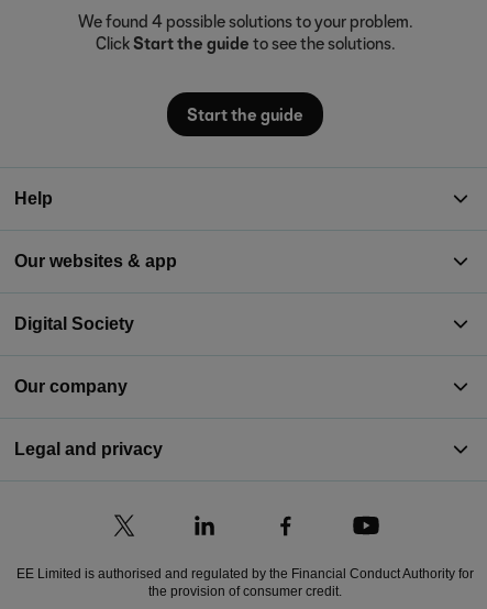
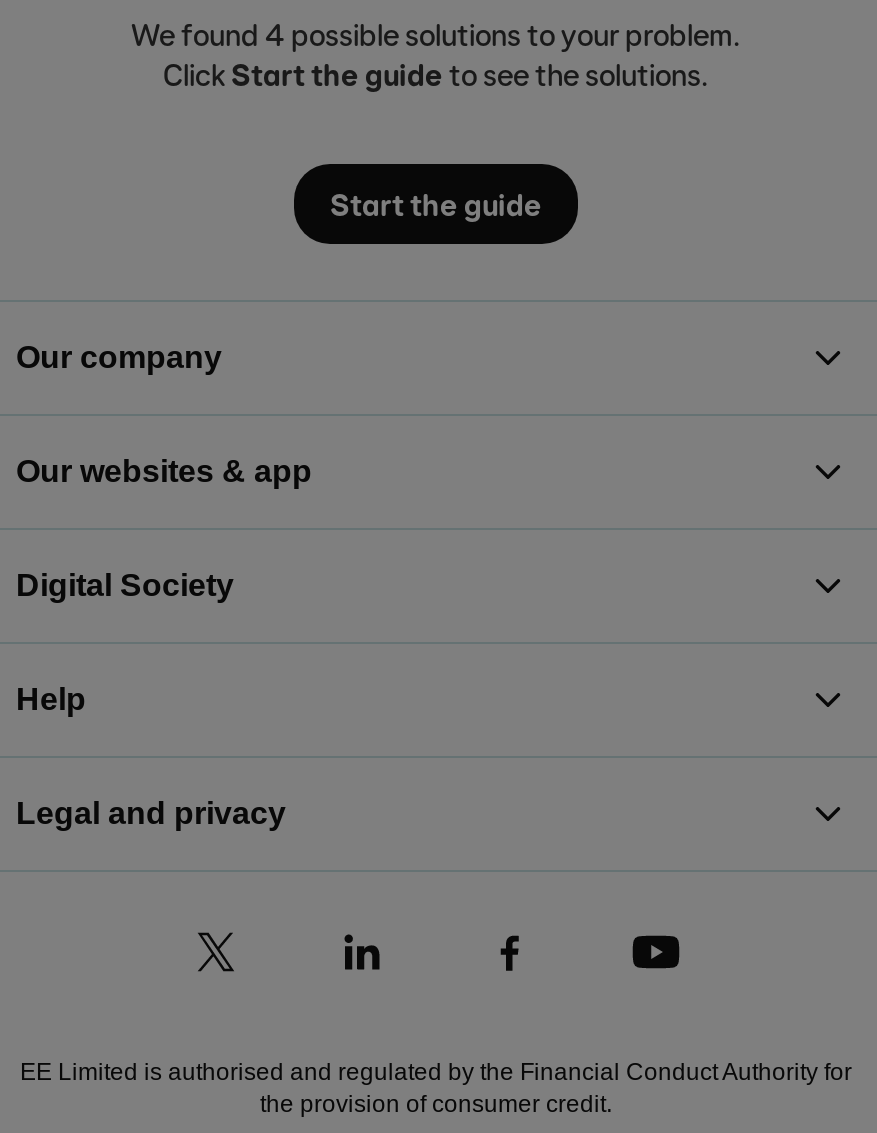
moved down: Help

moved up: Our company
